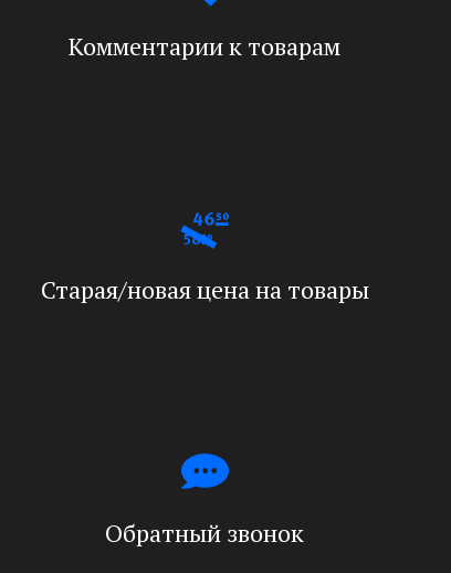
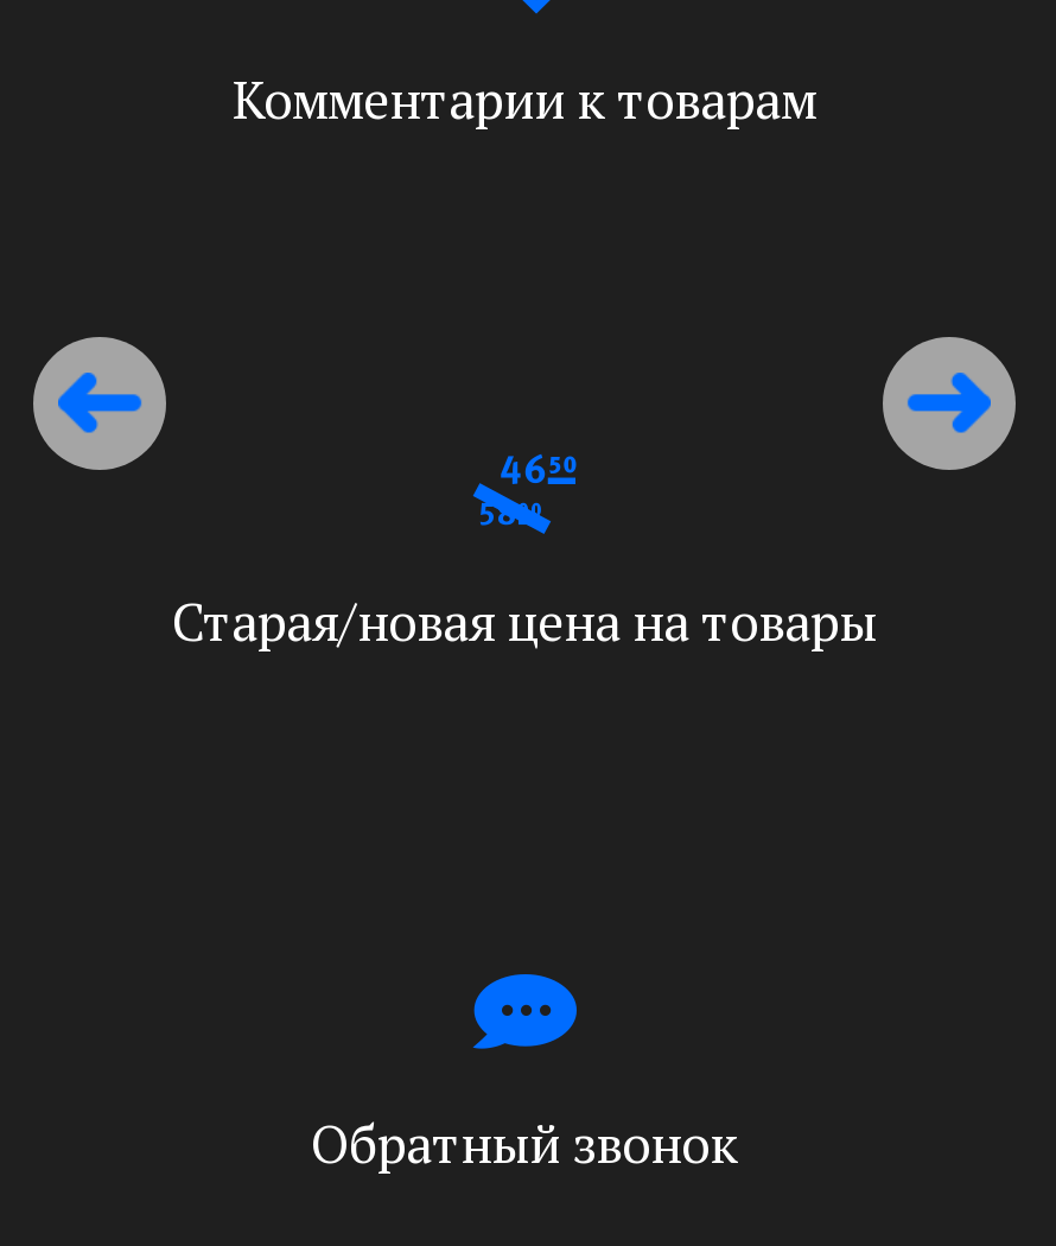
+ [image]

+ [image]
